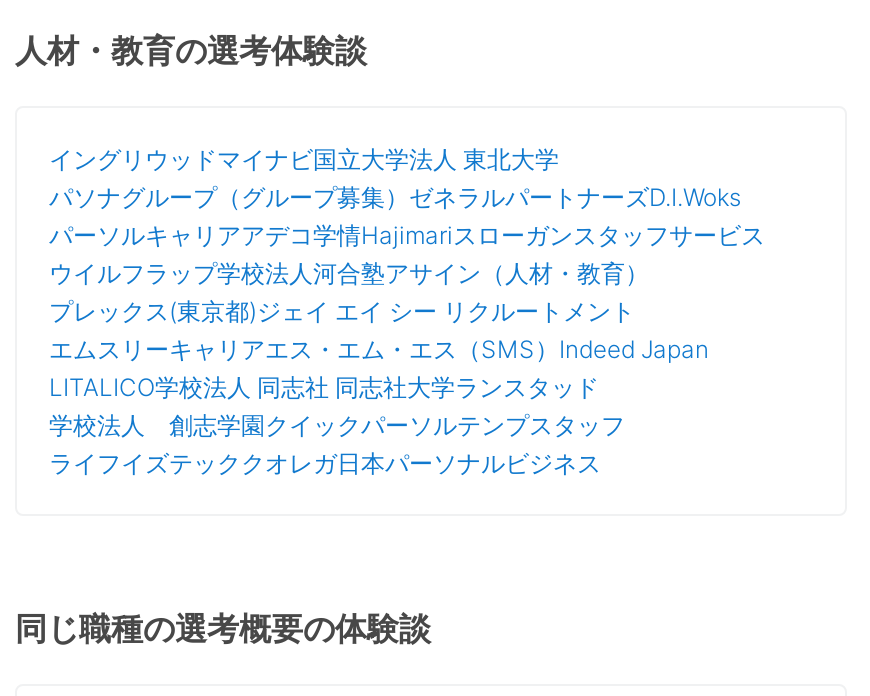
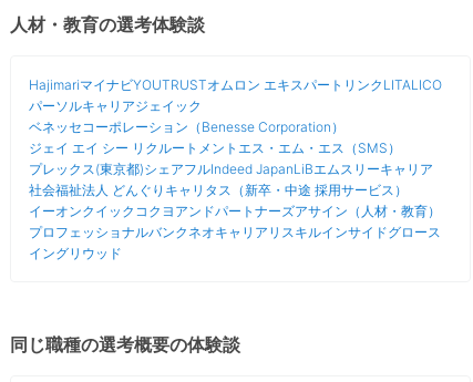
- イングリウッドマイナビ国立大学法人 東北大学
- パソナグループ（グループ募集）ゼネラルパートナーズD.I.Woks
- パーソルキャリアアデコ学情Hajimariスローガンスタッフサービス
- ウイルフラップ学校法人河合塾アサイン（人材・教育）
- プレックス(東京都)ジェイ エイ シー リクルートメント
- エムスリーキャリアエス・エム・エス（SMS）Indeed Japan
- LITALICO学校法人 同志社 同志社大学ランスタッド
- 学校法人 創志学園クイックパーソルテンプスタッフ
- ライフイズテッククオレガ日本パーソナルビジネス
+ HajimariマイナビYOUTRUSTオムロン エキスパートリンクLITALICO
+ パーソルキャリアジェイック
+ ベネッセコーポレーション（Benesse Corporation）
+ ジェイ エイ シー リクルートメントエス・エム・エス（SMS）
+ プレックス(東京都)シェアフルIndeed JapanLiBエムスリーキャリア
+ 社会福祉法人 どんぐりキャリタス（新卒・中途 採用サービス）
+ イーオンクイックコクヨアンドパートナーズアサイン（人材・教育）
+ プロフェッショナルバンクネオキャリアリスキルインサイドグロース
+ イングリウッド
